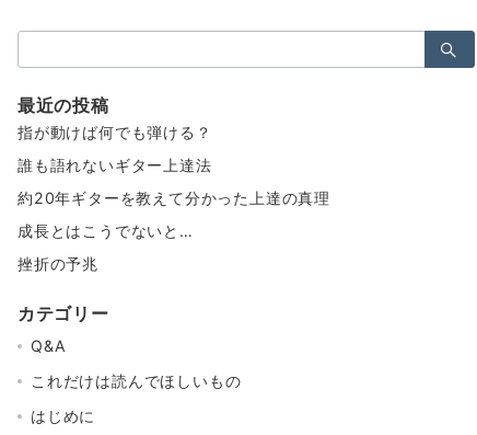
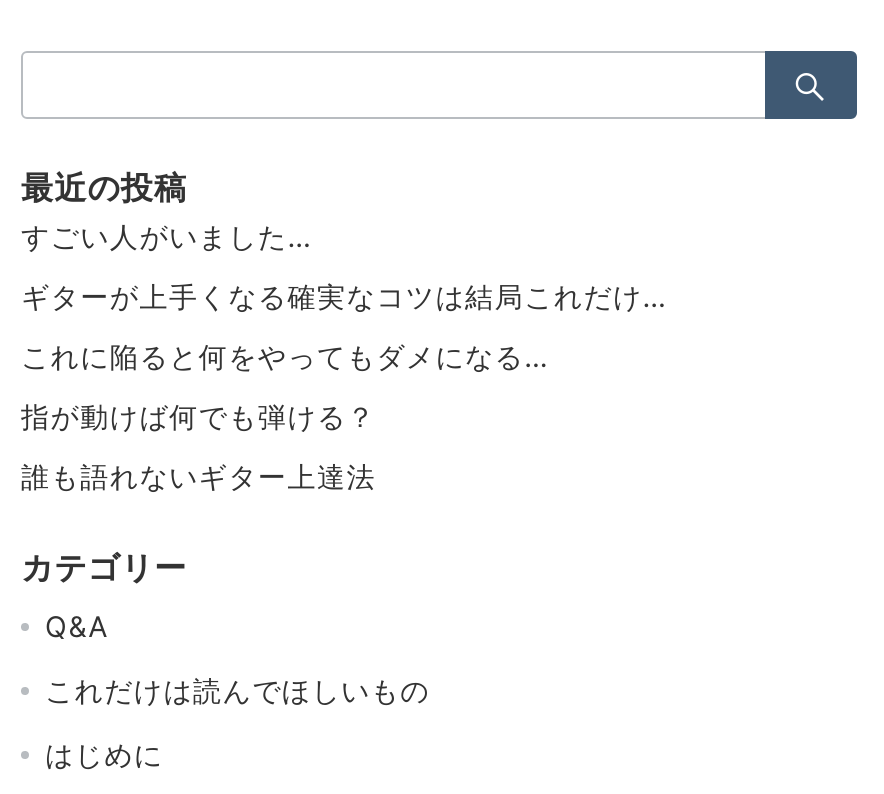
+ すごい人がいました…
+ ギターが上手くなる確実なコツは結局これだけ…
+ これに陥ると何をやってもダメになる…

moved down: 指が動けば何でも弾ける？ | 誰も語れないギター上達法

- 約20年ギターを教えて分かった上達の真理
- 成長とはこうでないと…
- 挫折の予兆
